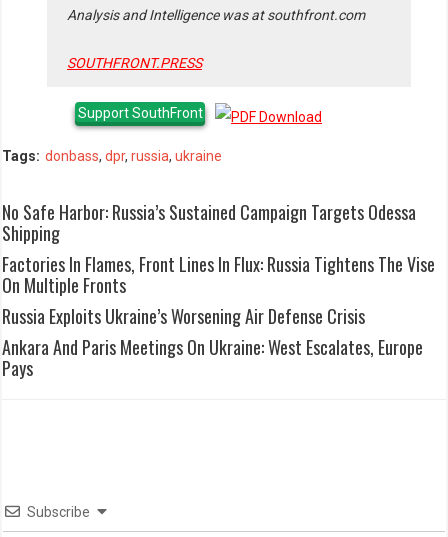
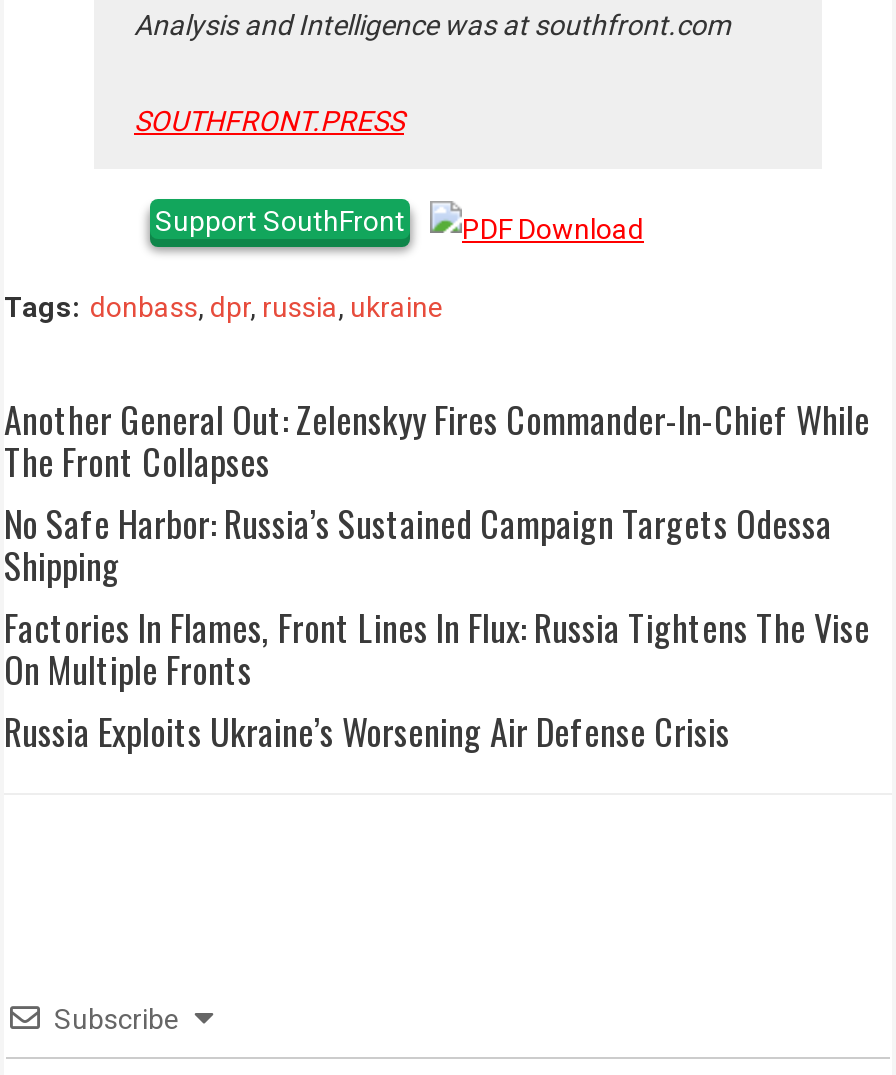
+ Another General Out: Zelenskyy Fires Commander-In-Chief While
+ The Front Collapses

moved down: No Safe Harbor: Russia’s Sustained Campaign Targets Odessa | Shipping | Factories In Flames, Front Lines In Flux: Russia Tightens The Vise | On Multiple Fronts | Russia Exploits Ukraine’s Worsening Air Defense Crisis

- Ankara And Paris Meetings On Ukraine: West Escalates, Europe
- Pays
